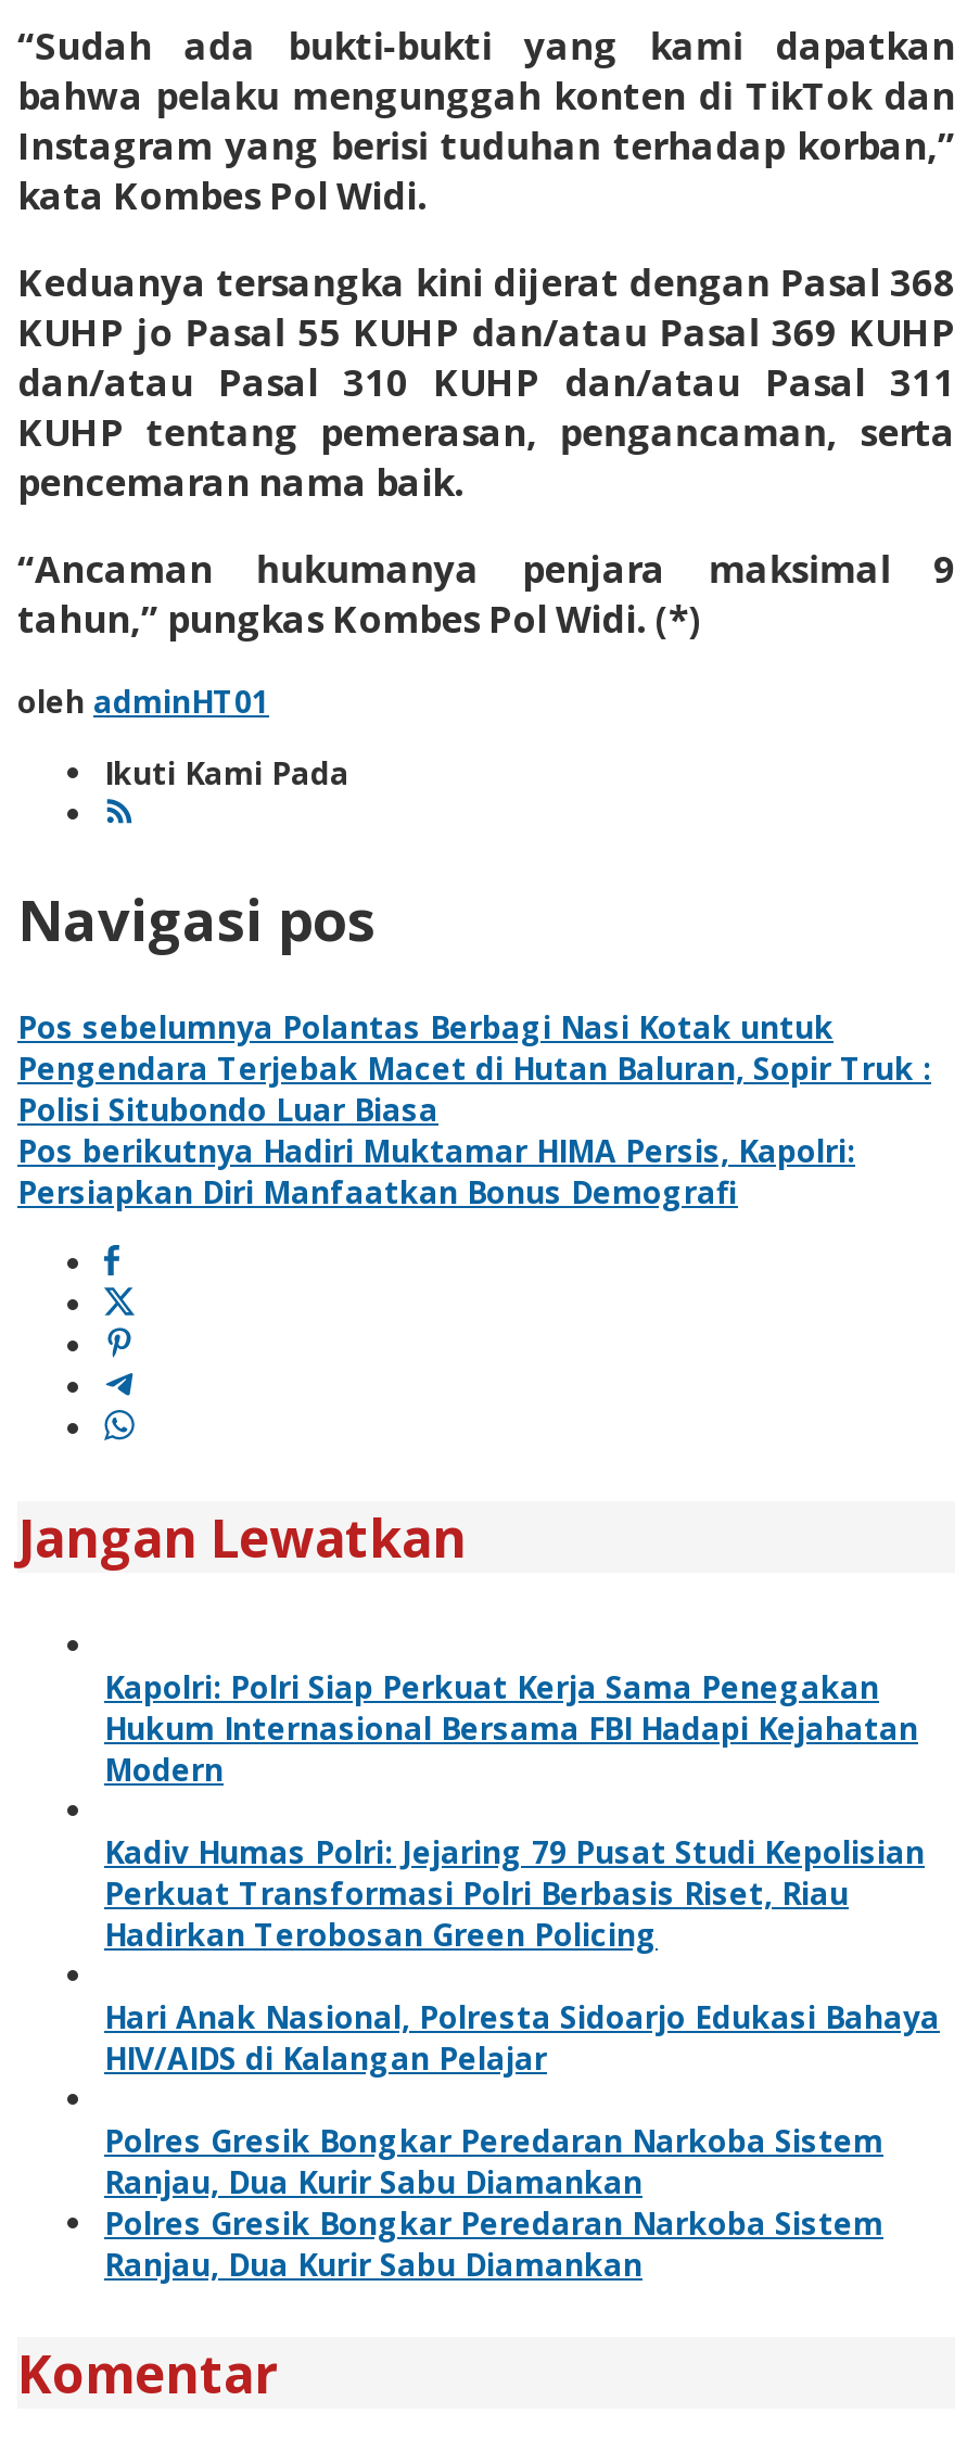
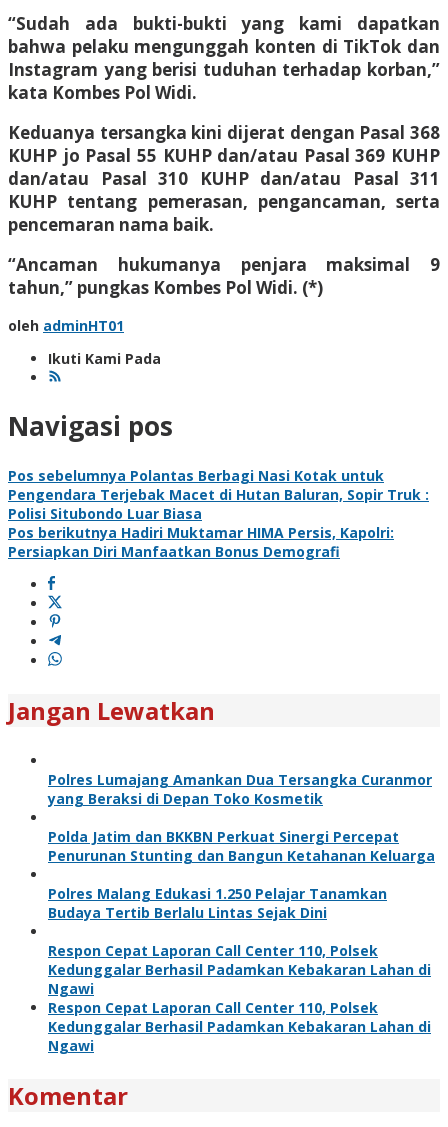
- Kapolri: Polri Siap Perkuat Kerja Sama Penegakan
- Hukum Internasional Bersama FBI Hadapi Kejahatan
- Modern
+ Polres Lumajang Amankan Dua Tersangka Curanmor
+ yang Beraksi di Depan Toko Kosmetik

- Kadiv Humas Polri: Jejaring 79 Pusat Studi Kepolisian
- Perkuat Transformasi Polri Berbasis Riset, Riau
- Hadirkan Terobosan Green Policing
+ Polda Jatim dan BKKBN Perkuat Sinergi Percepat
+ Penurunan Stunting dan Bangun Ketahanan Keluarga

- Hari Anak Nasional, Polresta Sidoarjo Edukasi Bahaya
- HIV/AIDS di Kalangan Pelajar
+ Polres Malang Edukasi 1.250 Pelajar Tanamkan
+ Budaya Tertib Berlalu Lintas Sejak Dini

- Polres Gresik Bongkar Peredaran Narkoba Sistem
- Ranjau, Dua Kurir Sabu Diamankan
- Polres Gresik Bongkar Peredaran Narkoba Sistem
- Ranjau, Dua Kurir Sabu Diamankan
+ Respon Cepat Laporan Call Center 110, Polsek
+ Kedunggalar Berhasil Padamkan Kebakaran Lahan di
+ Ngawi
+ Respon Cepat Laporan Call Center 110, Polsek
+ Kedunggalar Berhasil Padamkan Kebakaran Lahan di
+ Ngawi
